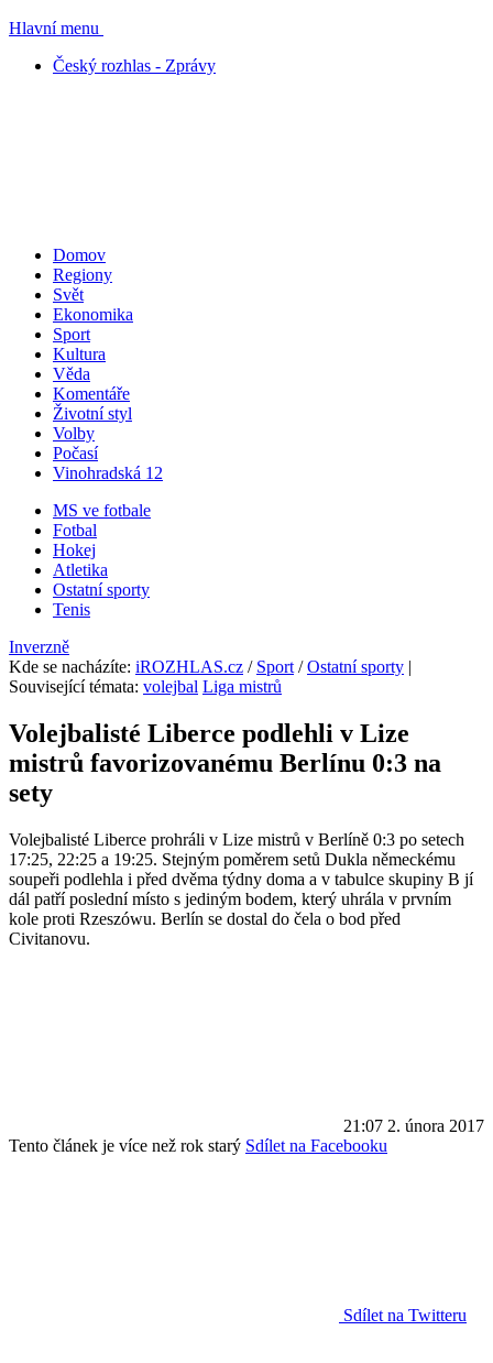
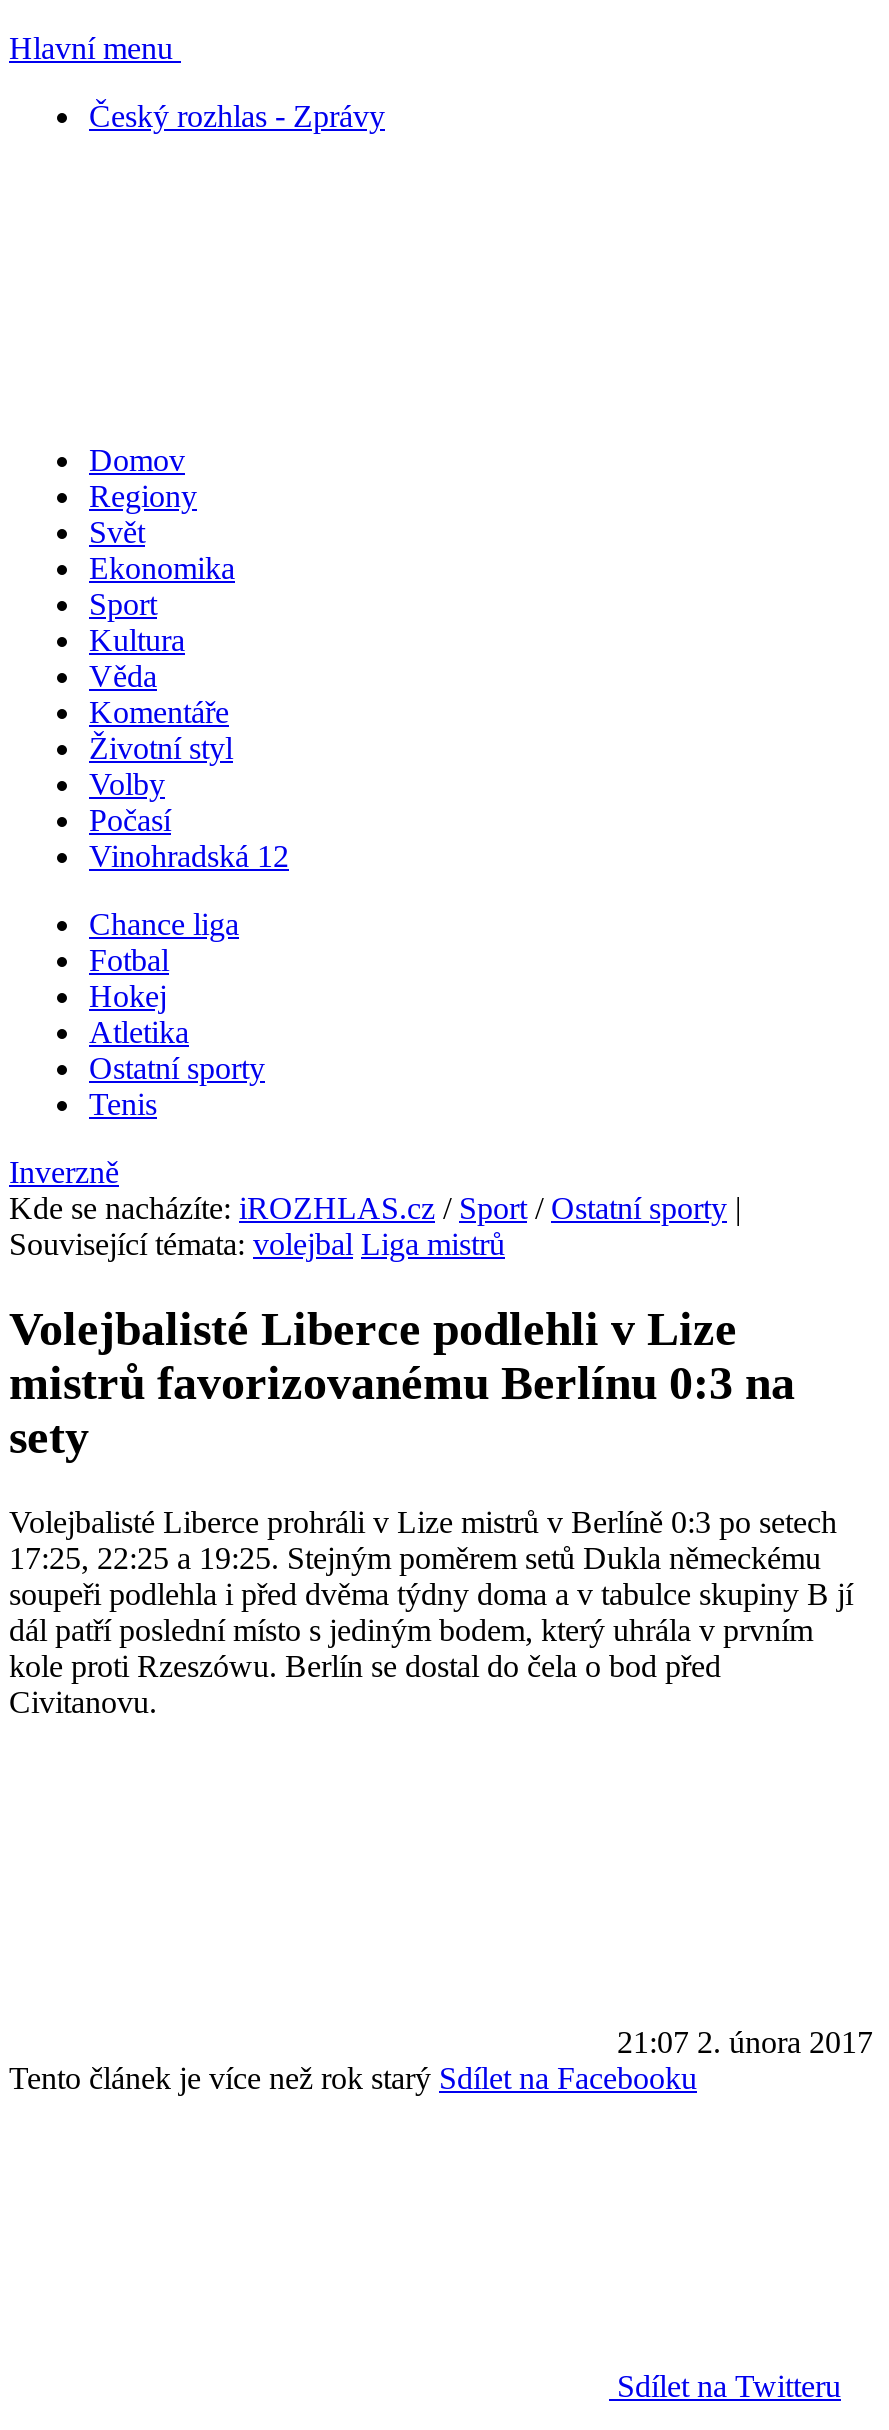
- MS ve fotbale
+ Chance liga
